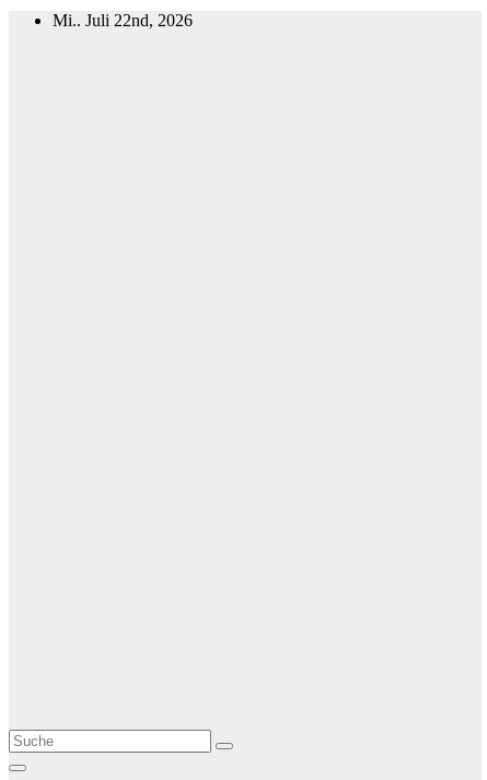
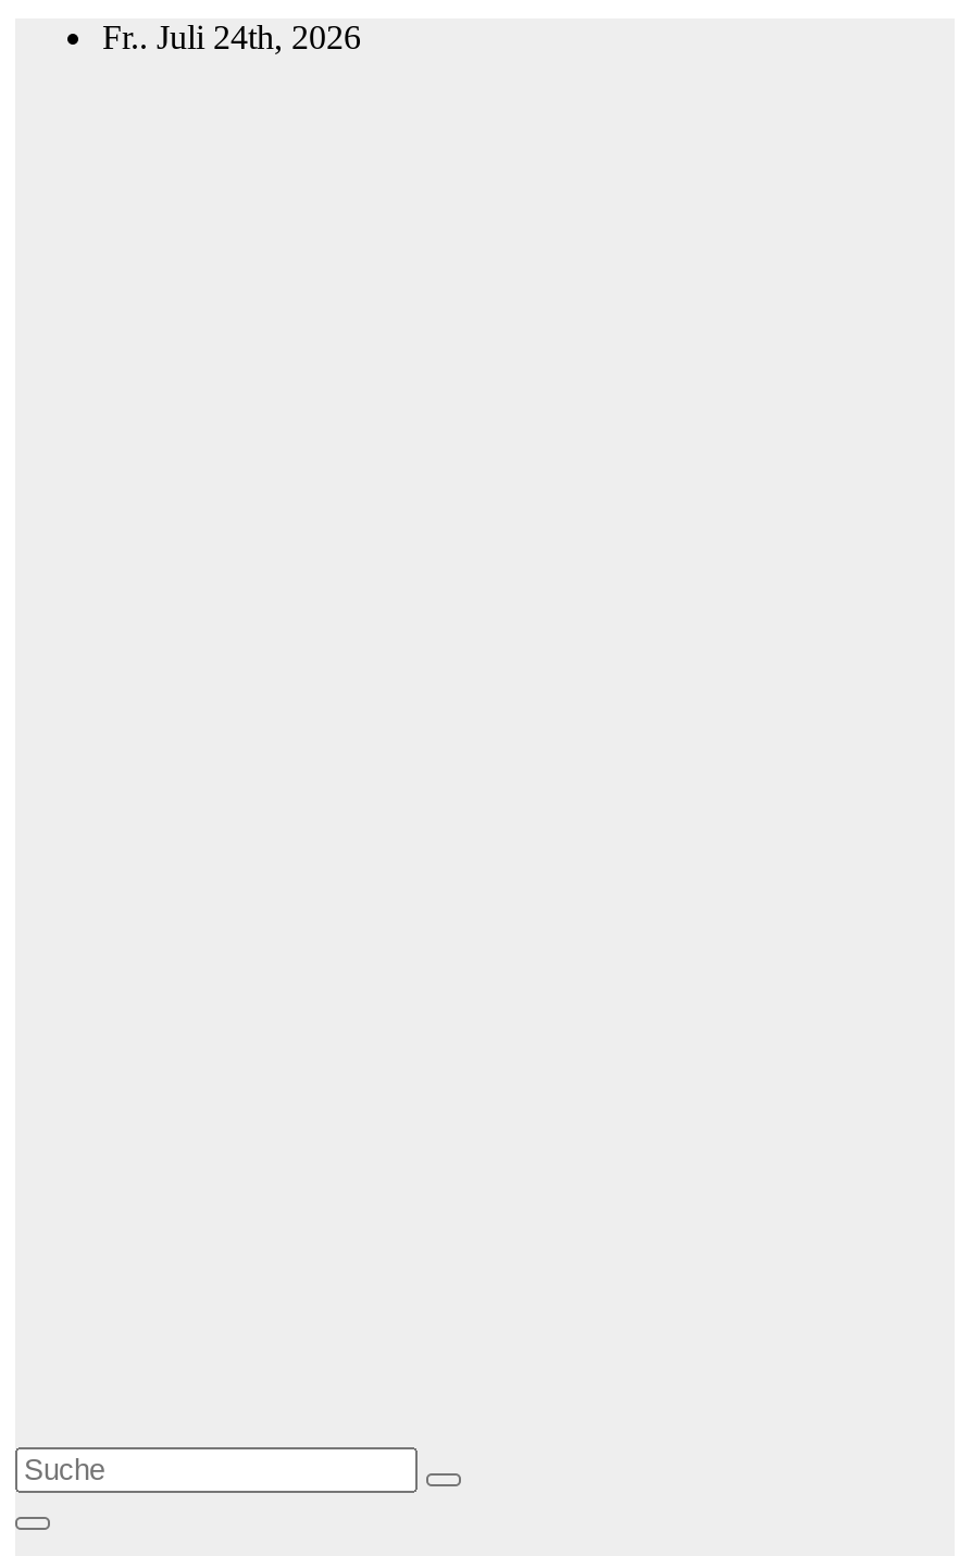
- Mi.. Juli 22nd, 2026
+ Fr.. Juli 24th, 2026
